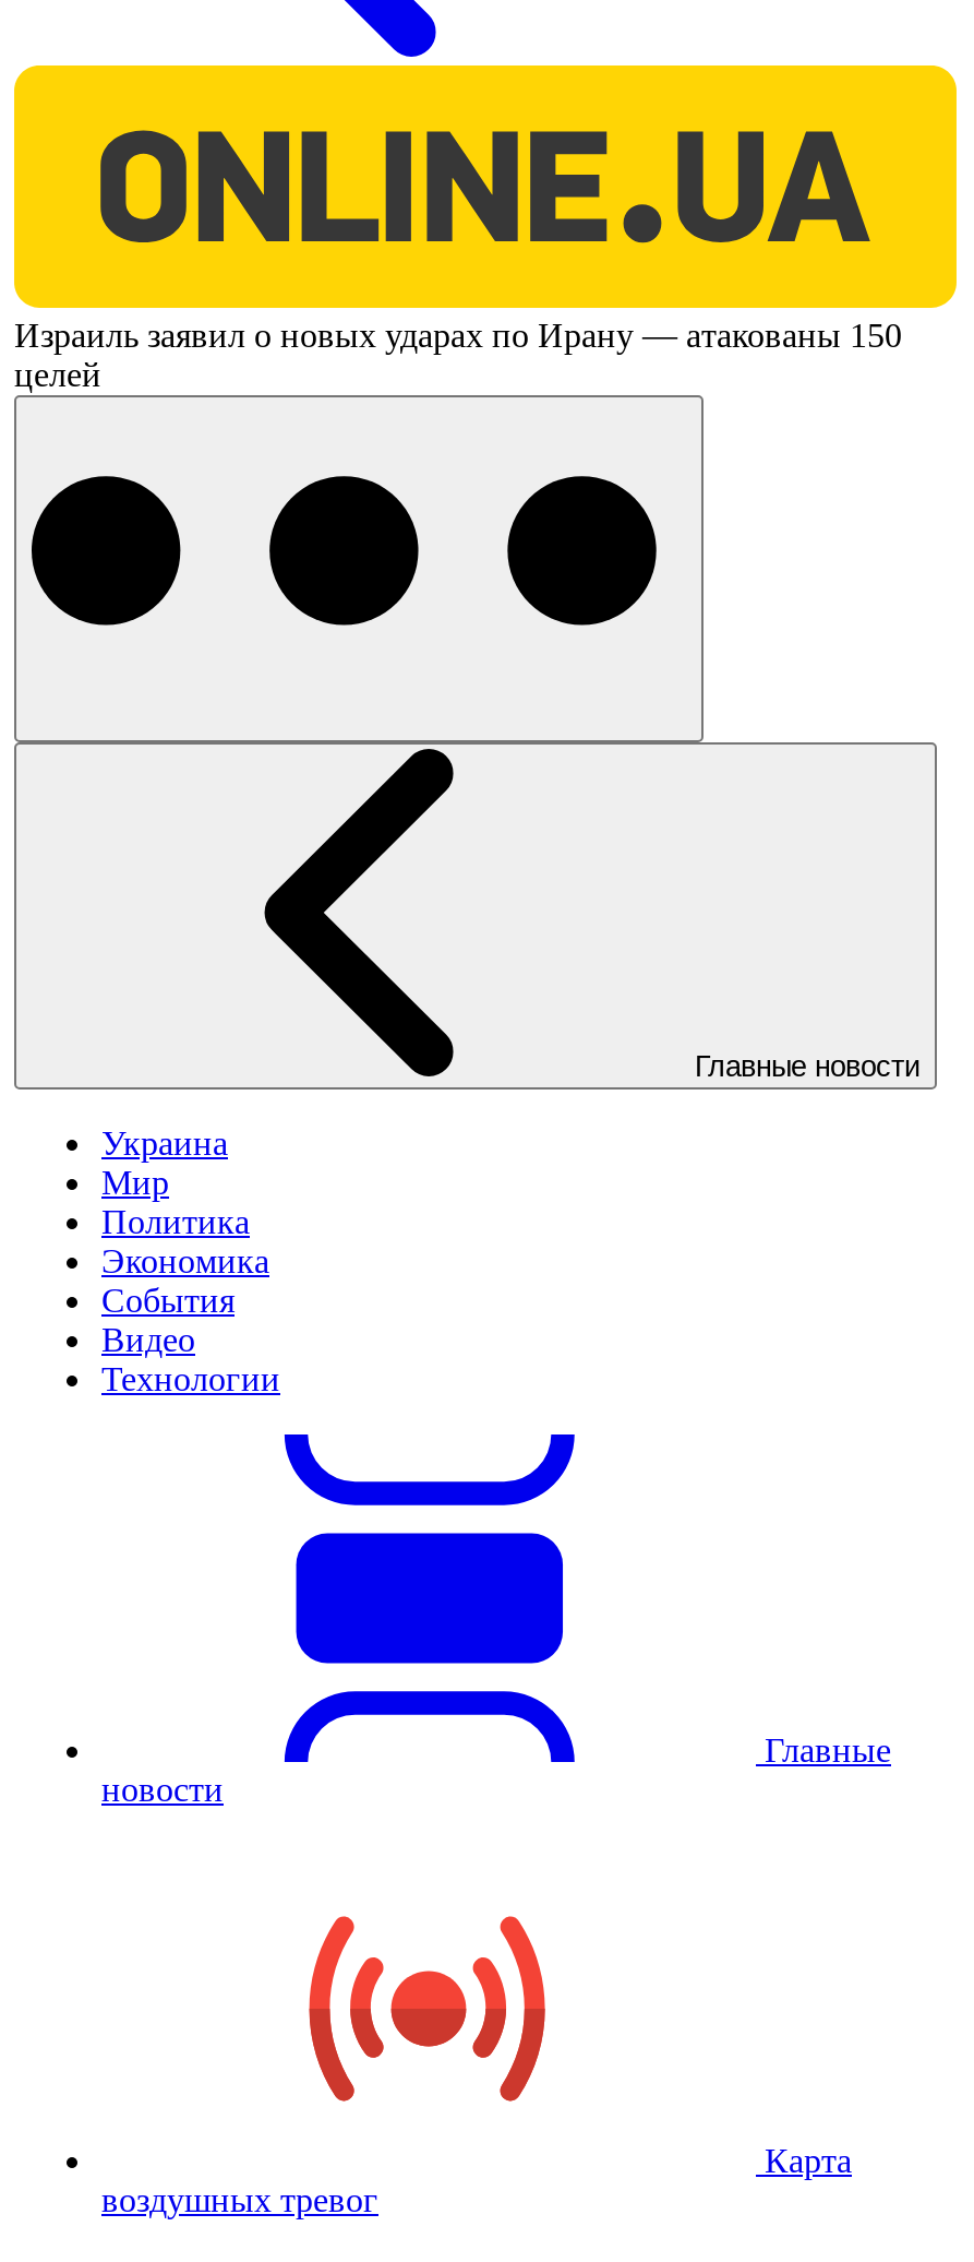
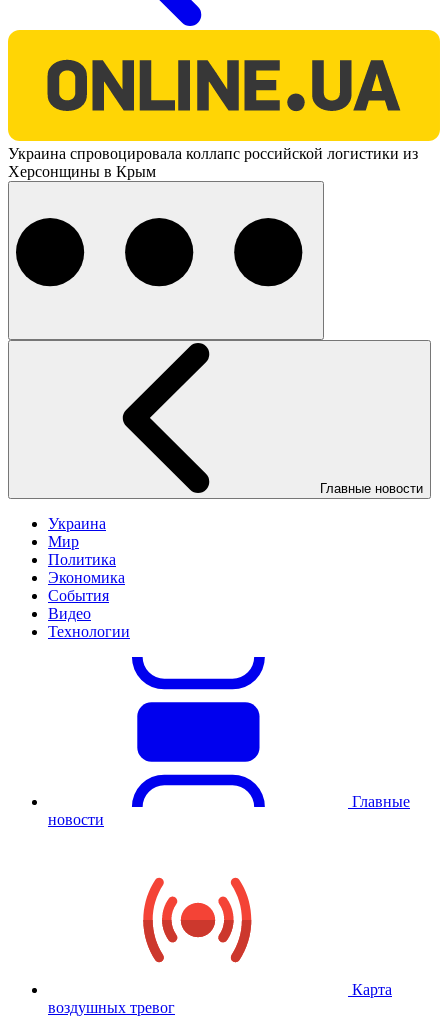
- Израиль заявил о новых ударах по Ирану — атакованы 150
- целей
+ Украина спровоцировала коллапс российской логистики из
+ Херсонщины в Крым
